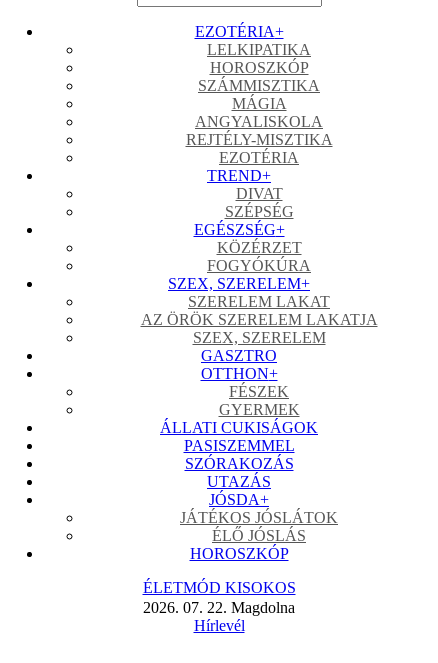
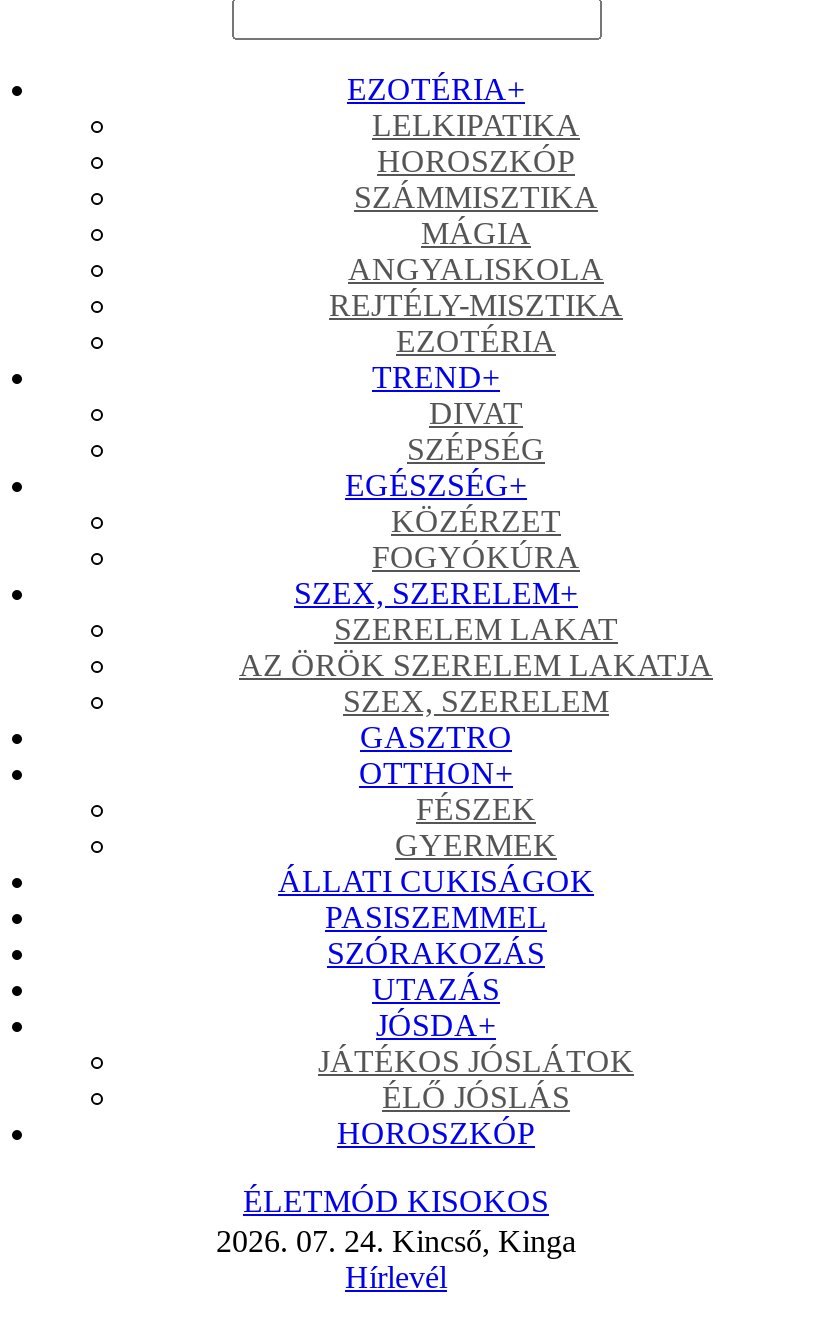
- 2026. 07. 22. Magdolna
+ 2026. 07. 24. Kincső, Kinga
